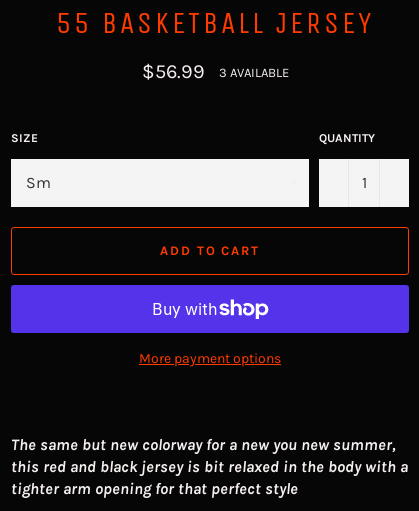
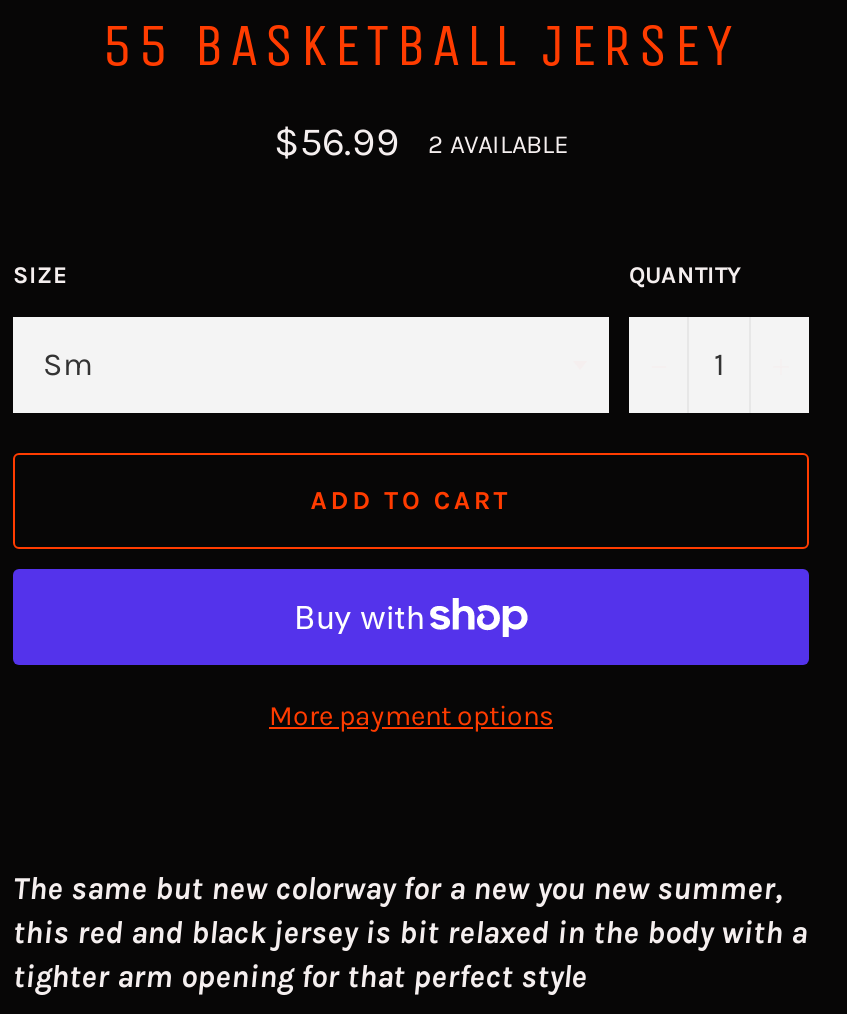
- 3 AVAILABLE
+ 2 AVAILABLE
